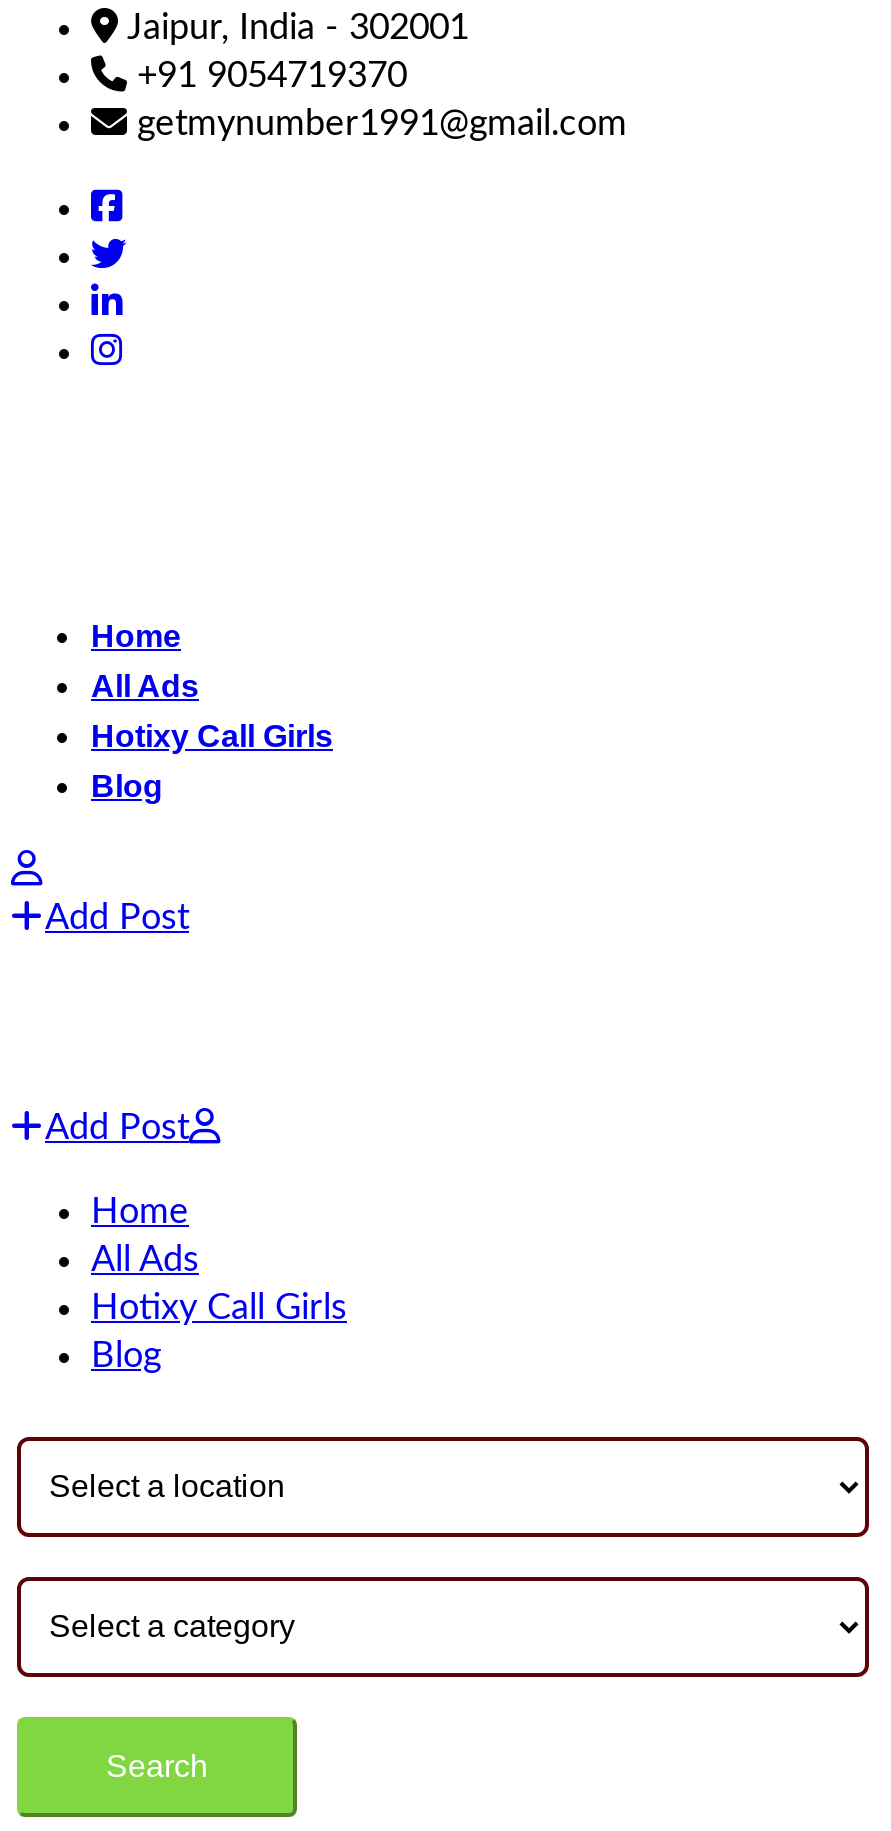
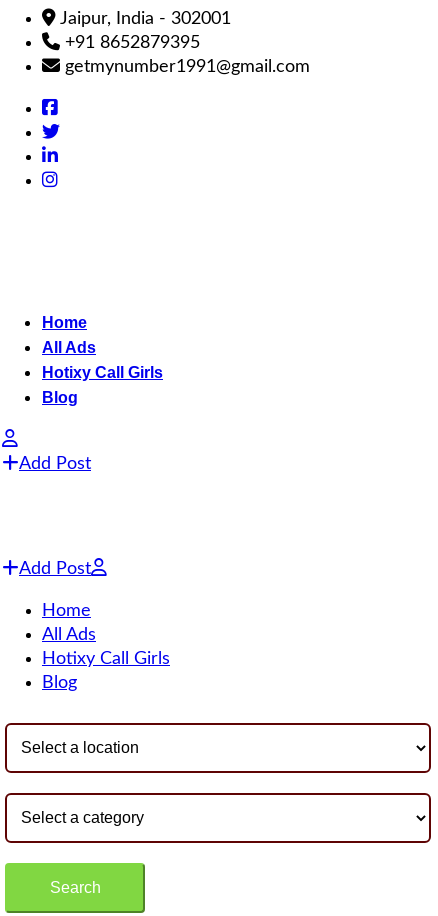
- +91 9054719370
+ +91 8652879395
